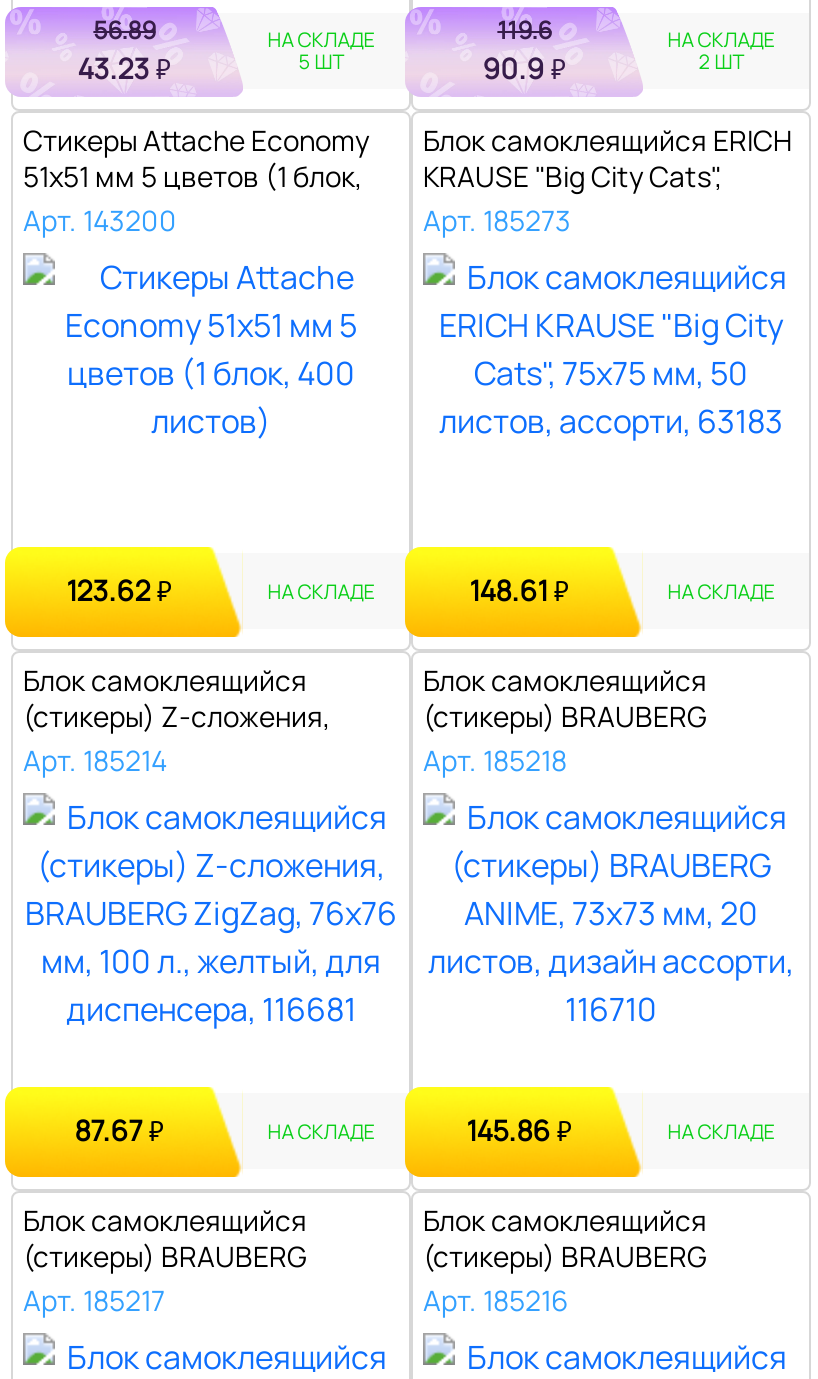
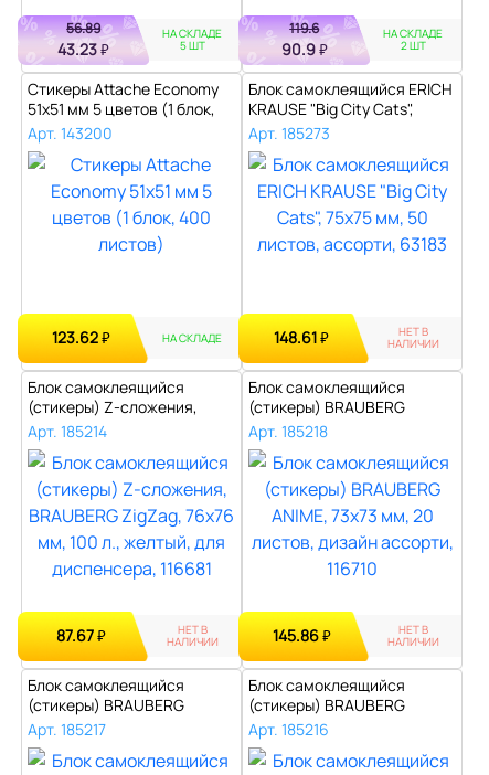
- НА СКЛАДЕ
+ НЕТ В
+ НАЛИЧИИ

- НА СКЛАДЕ
+ НЕТ В
+ НАЛИЧИИ

- НА СКЛАДЕ
+ НЕТ В
+ НАЛИЧИИ
